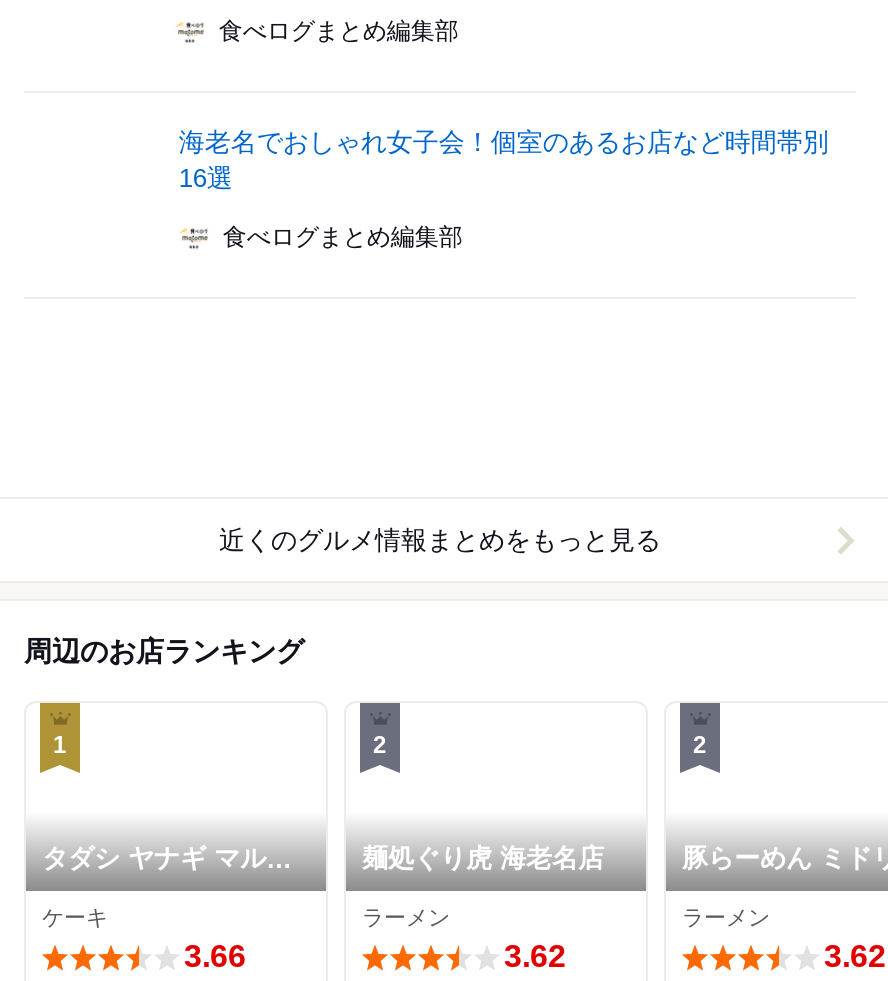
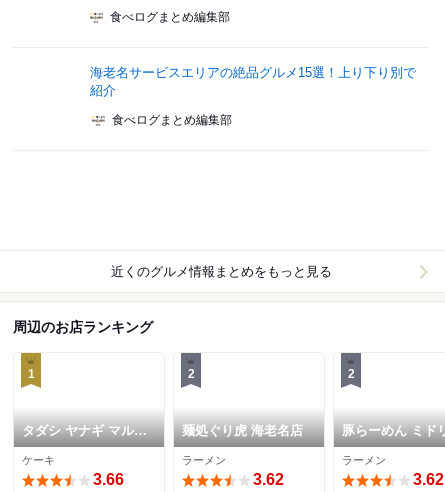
- 海老名でおしゃれ女子会！個室のあるお店など時間帯別
- 16選
+ 海老名サービスエリアの絶品グルメ15選！上り下り別で
+ 紹介
